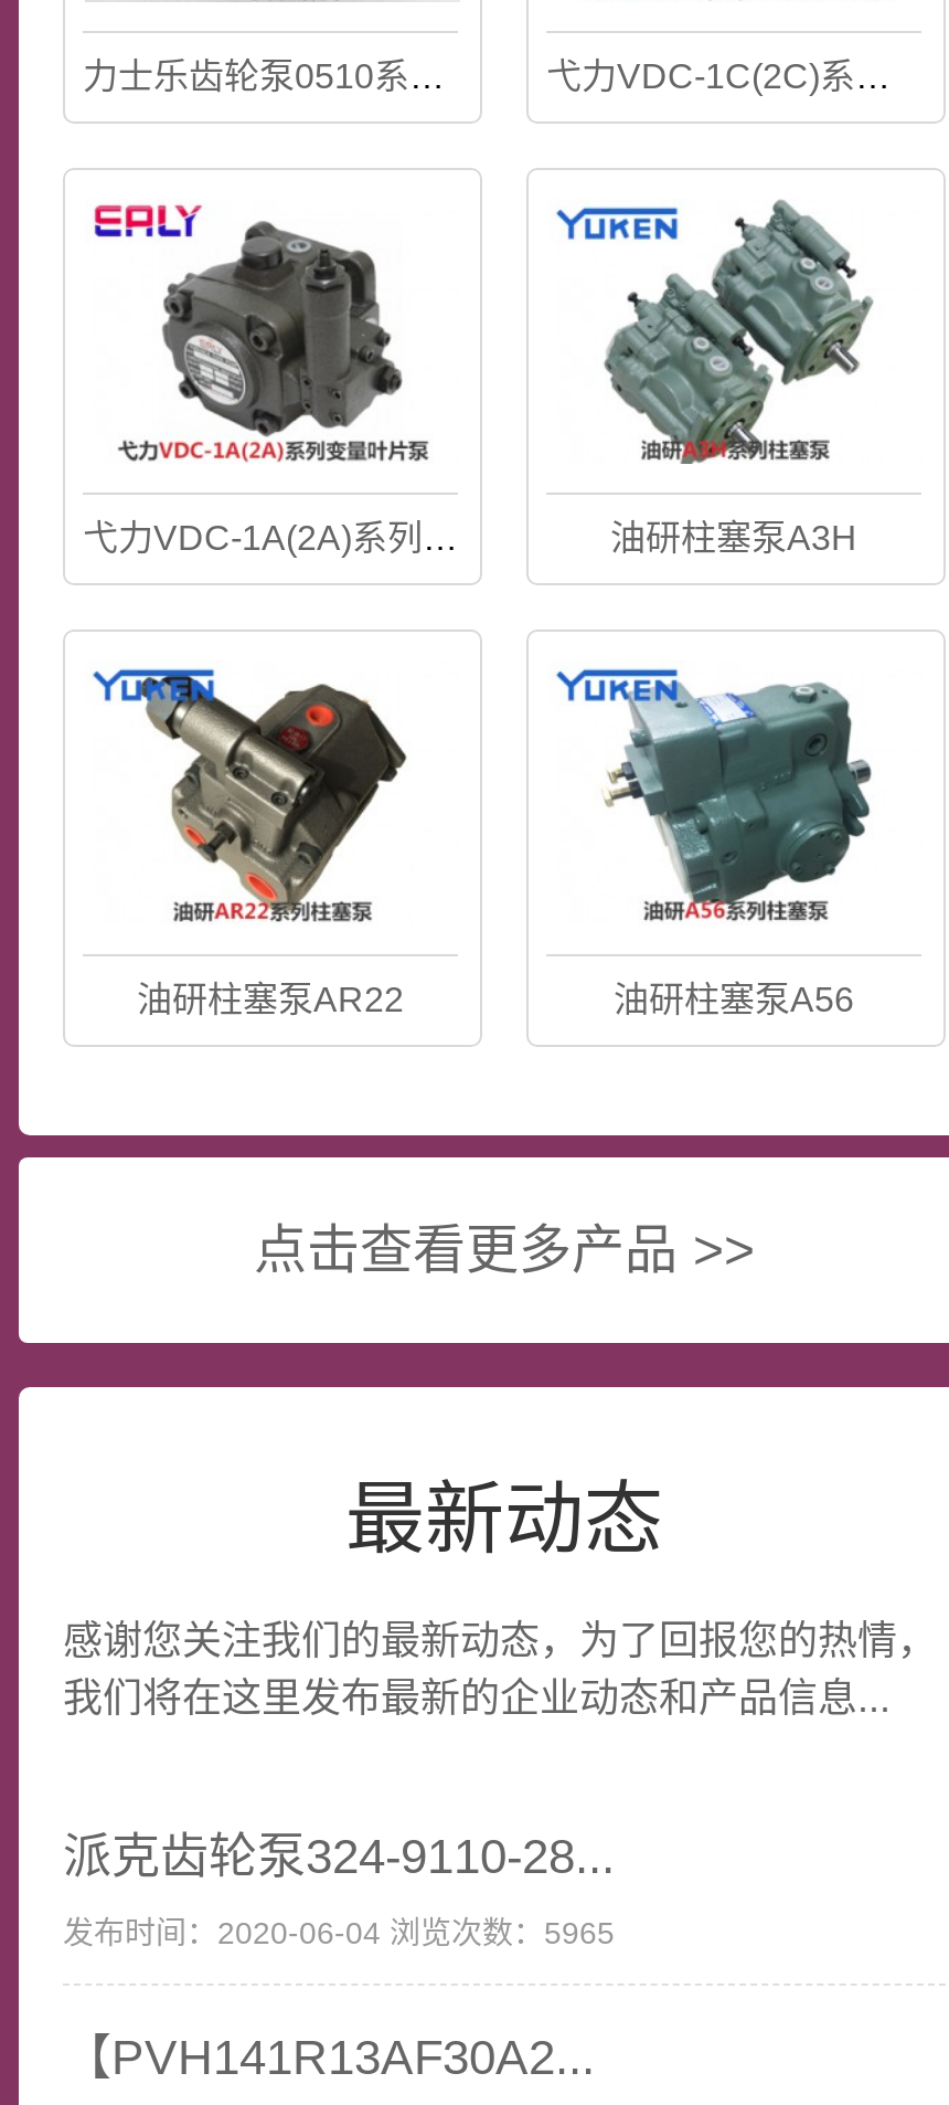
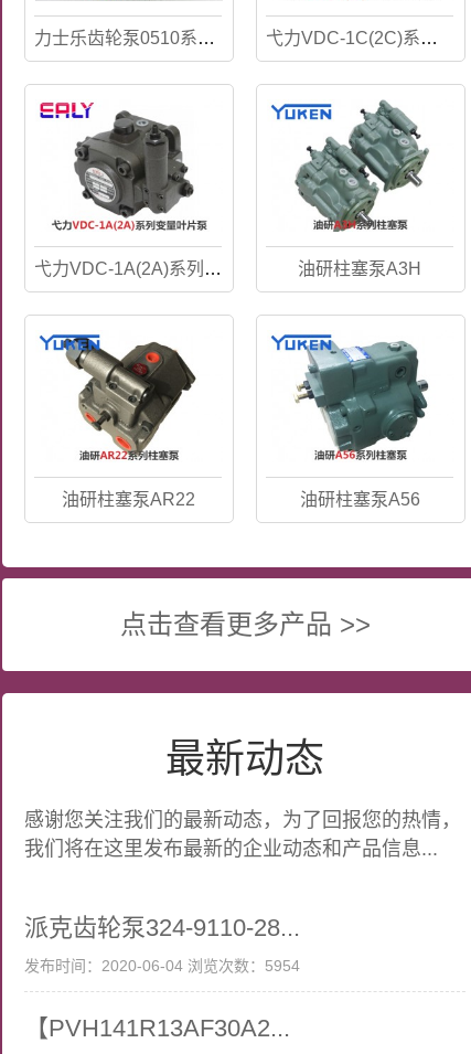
- 发布时间：2020-06-04 浏览次数：5965
+ 发布时间：2020-06-04 浏览次数：5954
